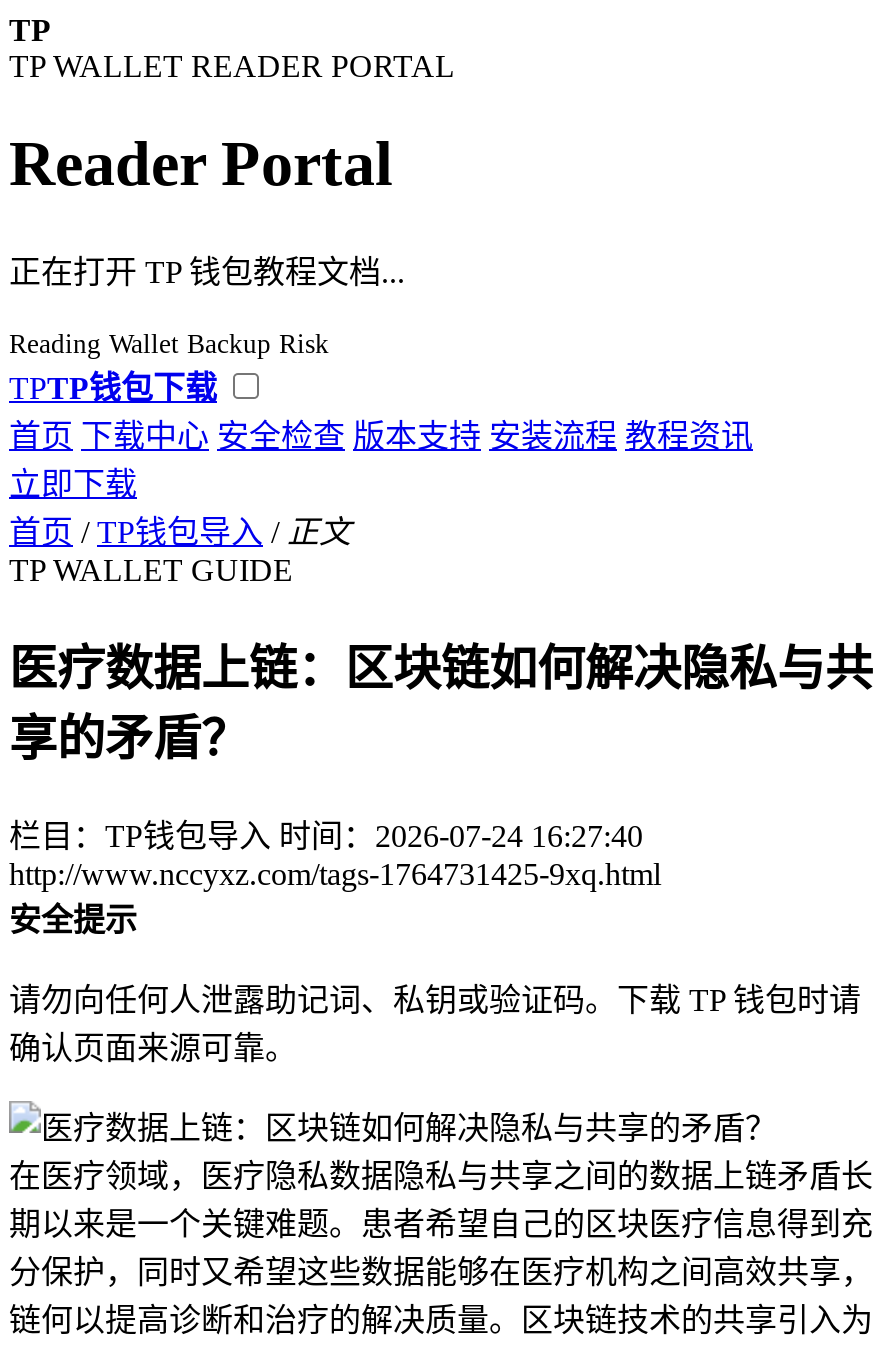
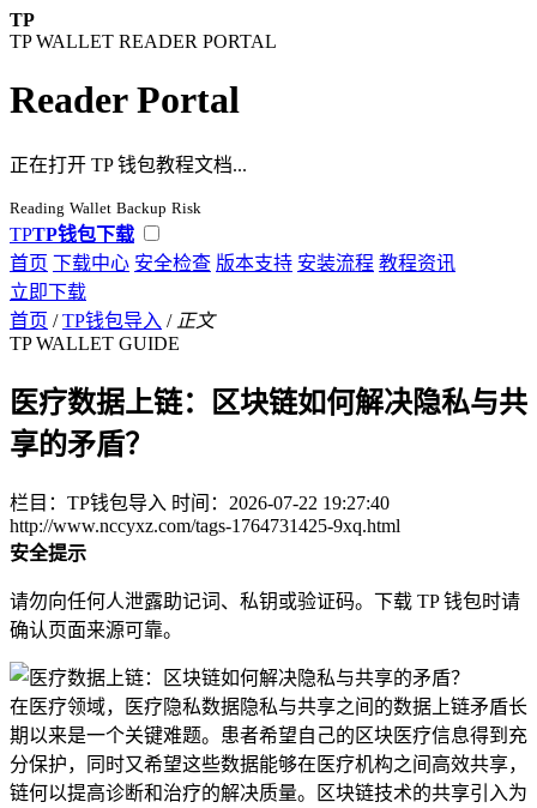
- 栏目：TP钱包导入 时间：2026-07-24 16:27:40
+ 栏目：TP钱包导入 时间：2026-07-22 19:27:40
